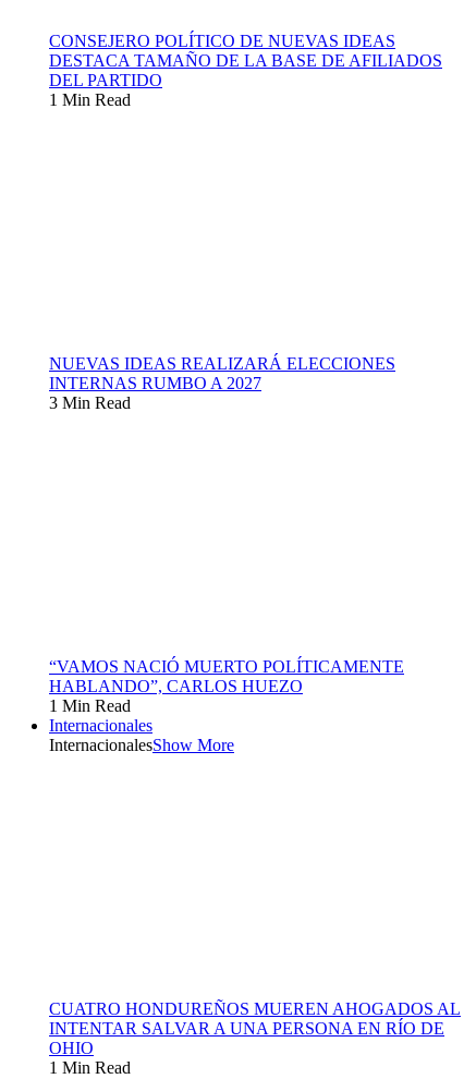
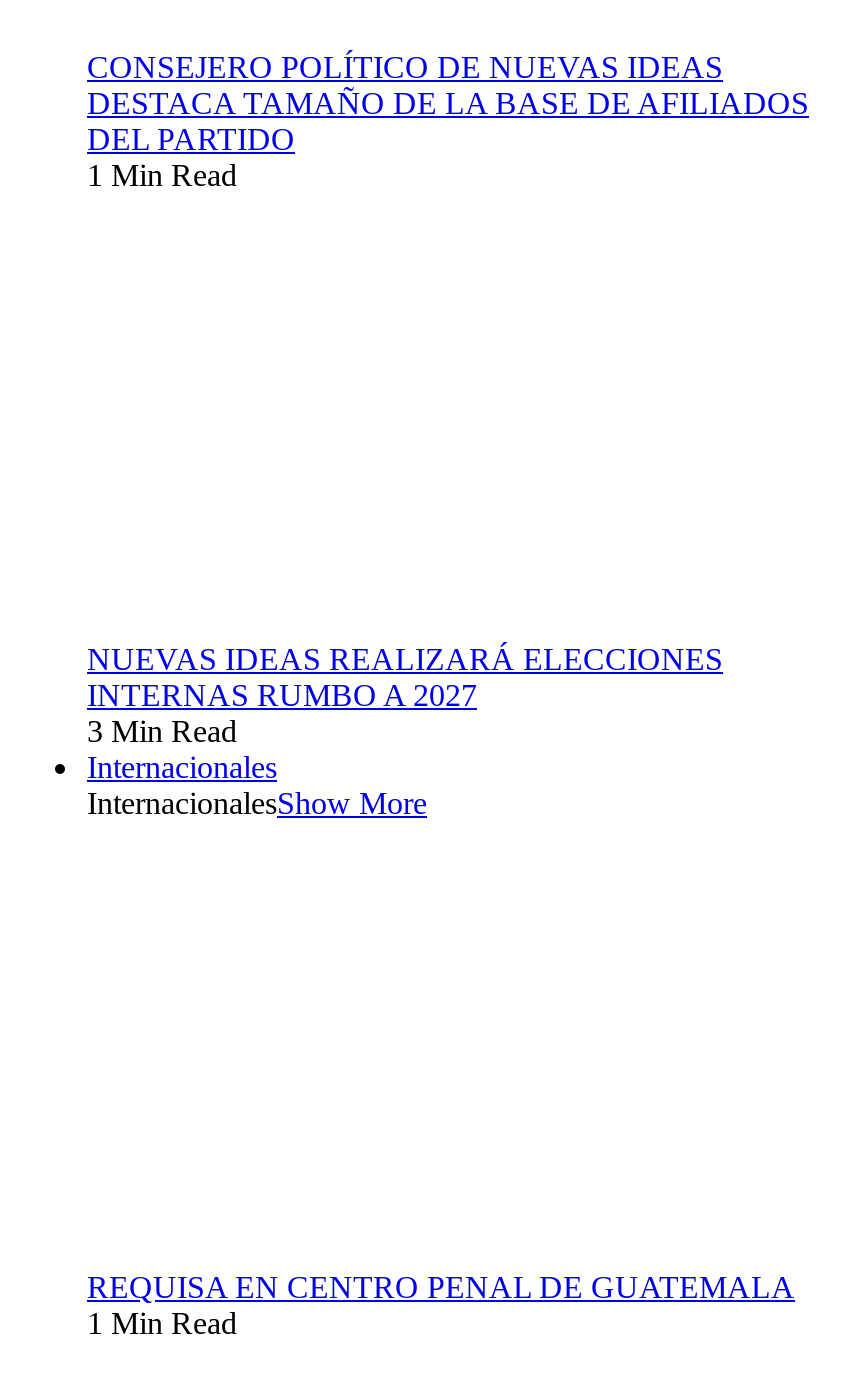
- “VAMOS NACIÓ MUERTO POLÍTICAMENTE
- HABLANDO”, CARLOS HUEZO
- 1 Min Read

- CUATRO HONDUREÑOS MUEREN AHOGADOS AL
- INTENTAR SALVAR A UNA PERSONA EN RÍO DE
- OHIO
+ REQUISA EN CENTRO PENAL DE GUATEMALA
